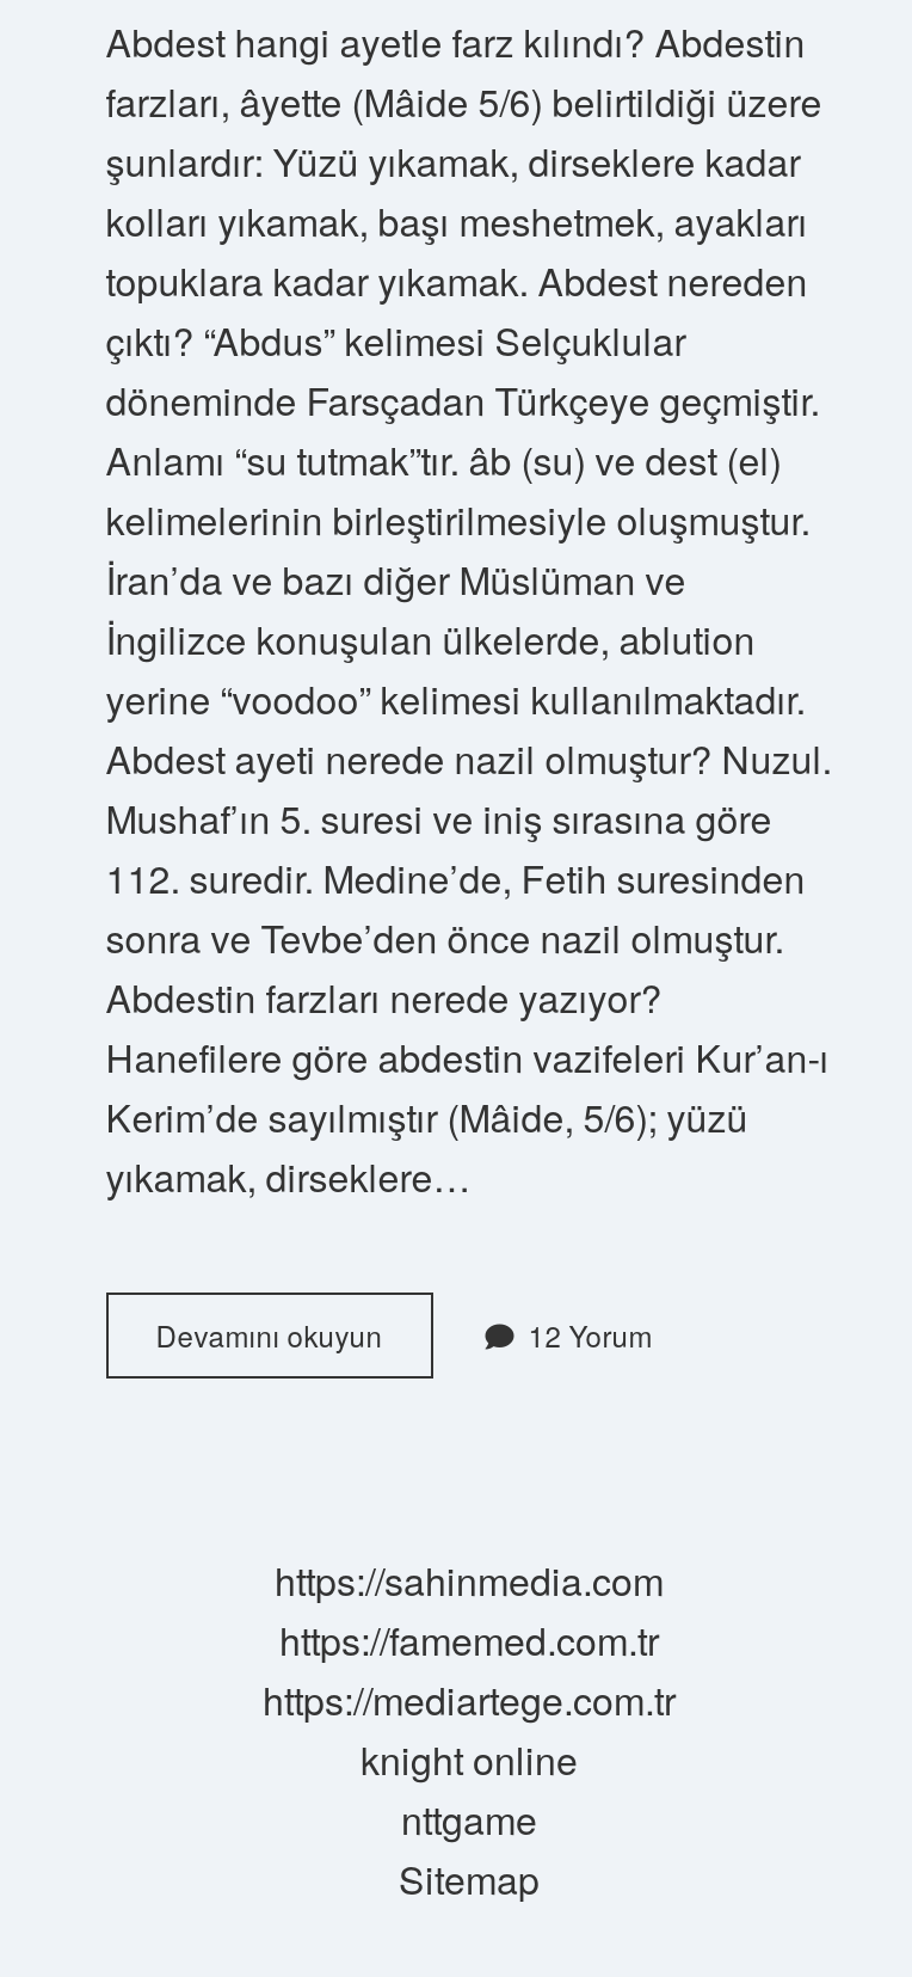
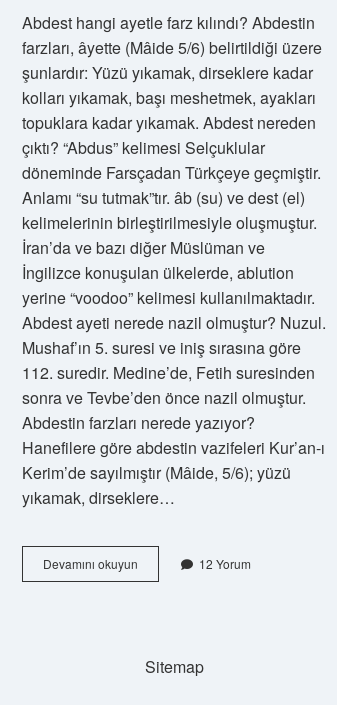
- https://sahinmedia.com
- https://famemed.com.tr
- https://mediartege.com.tr
- knight online
- nttgame
